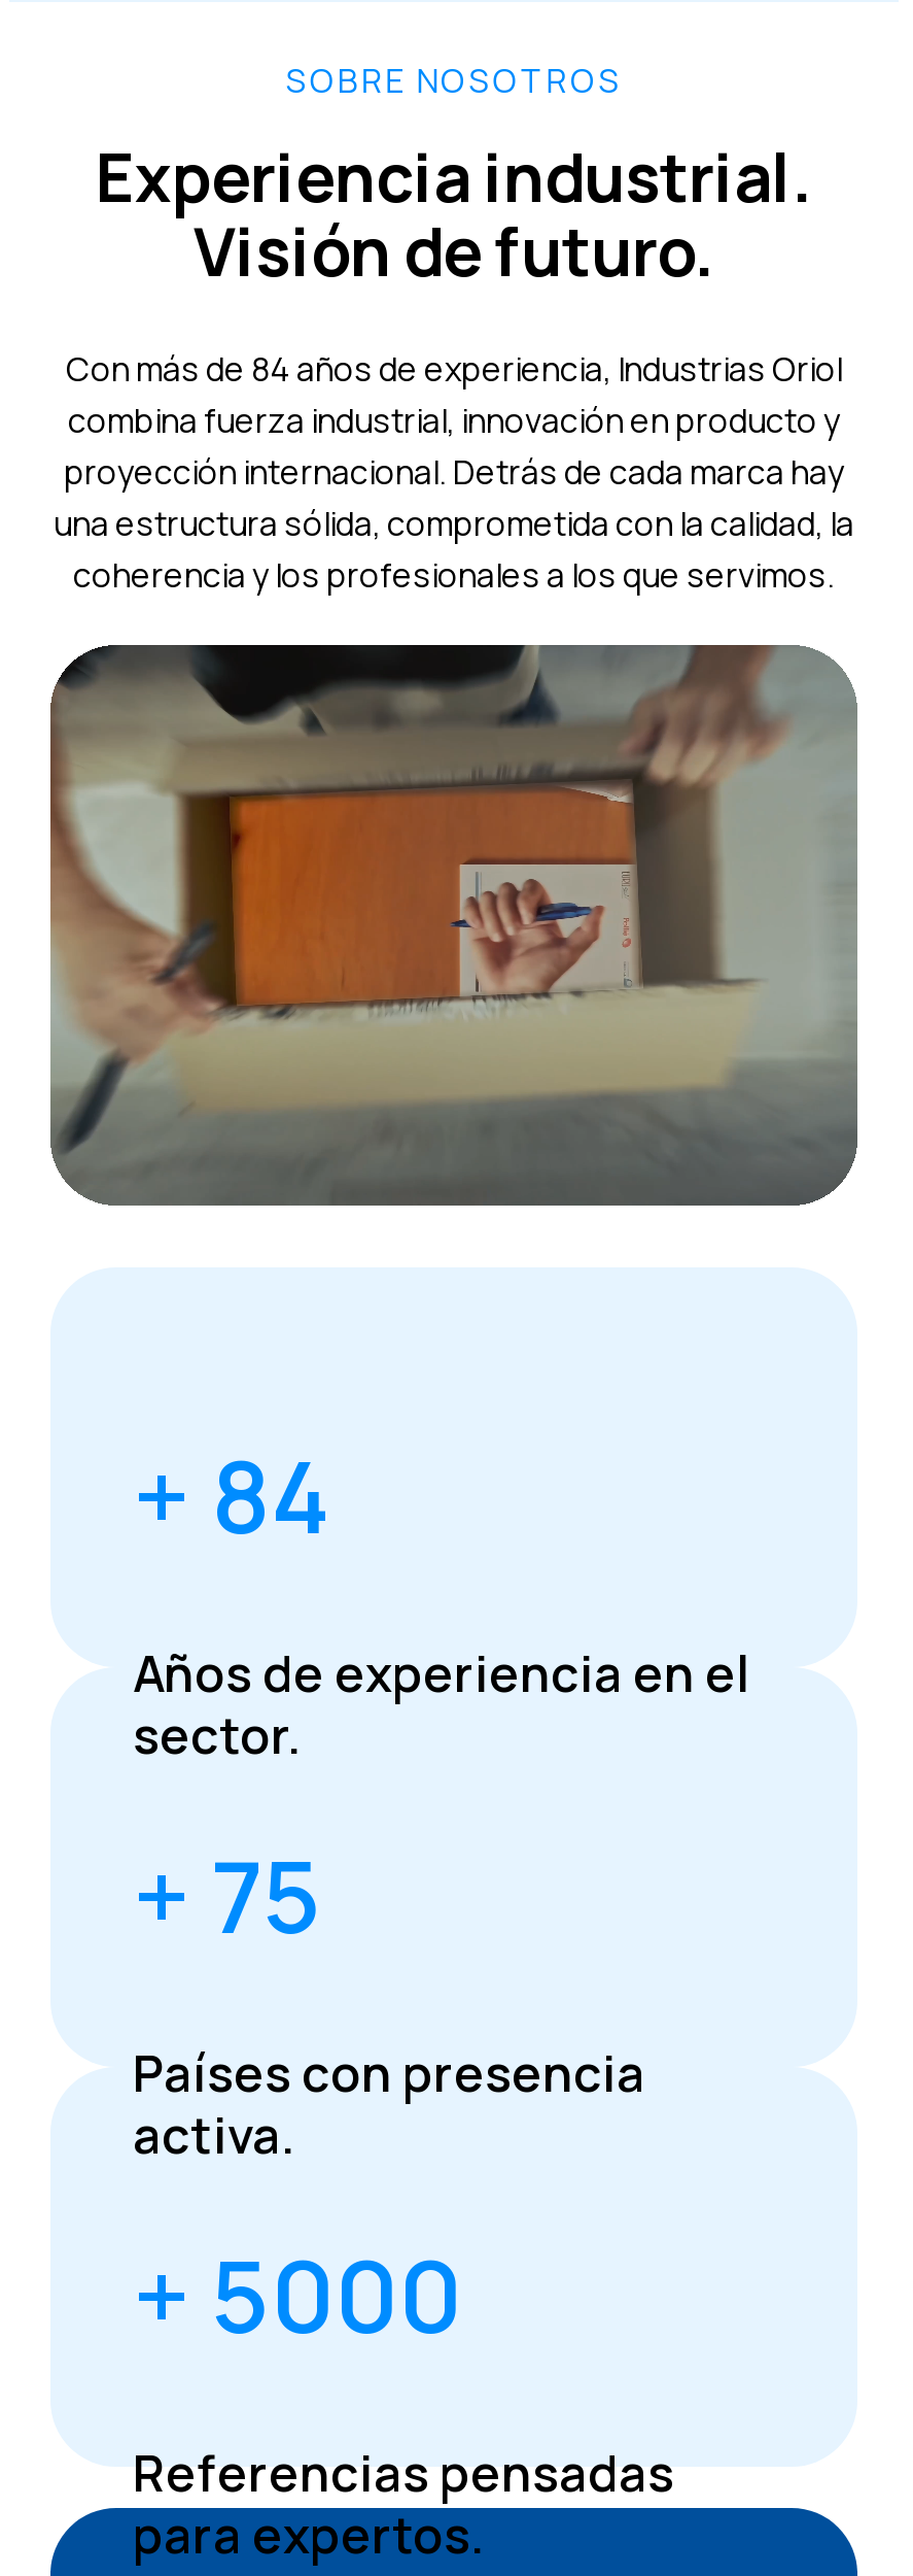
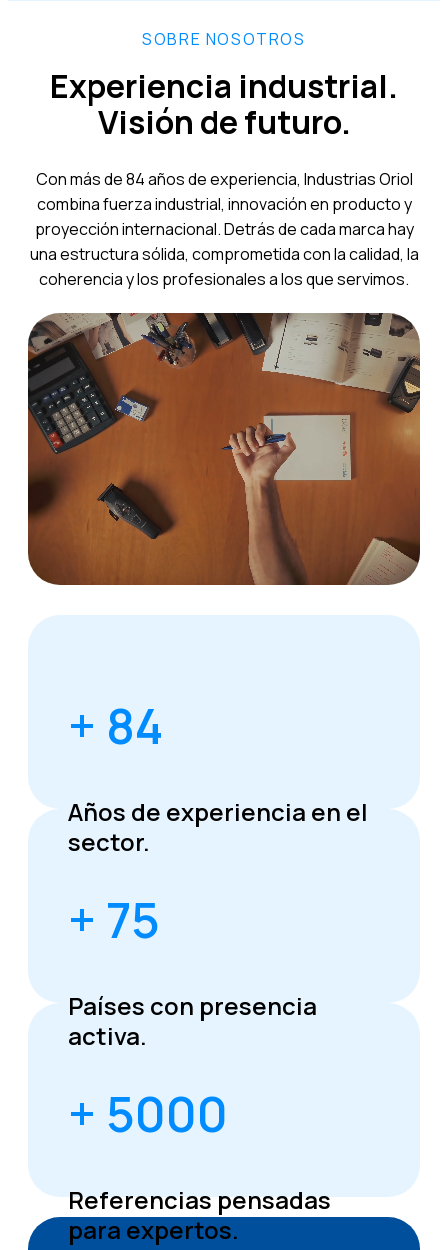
- [image]
+ [image]
